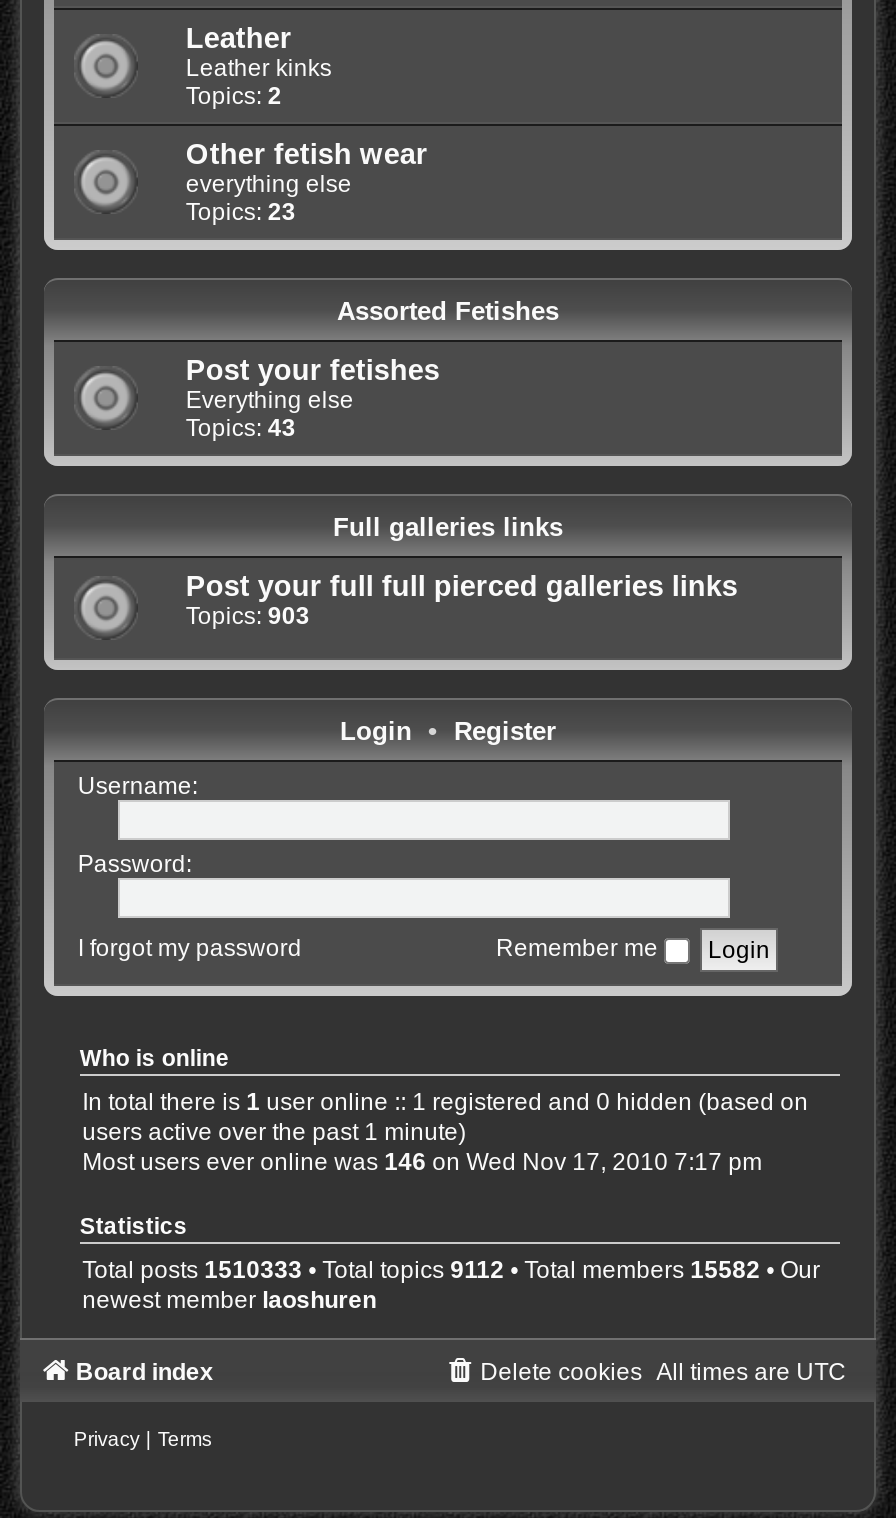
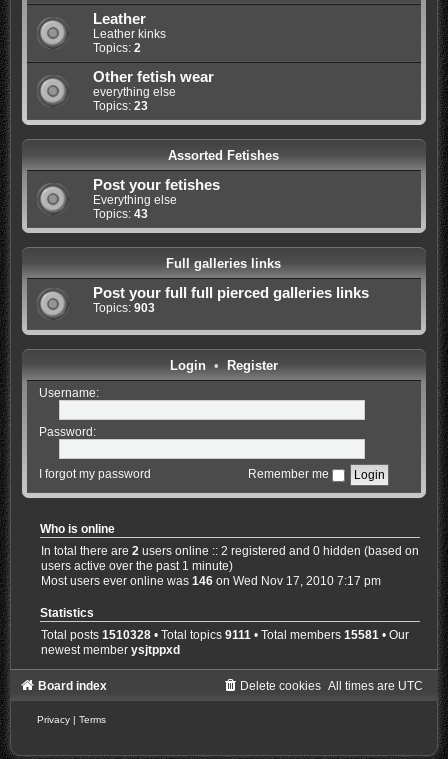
- In total there is 1 user online :: 1 registered and 0 hidden (based on
+ In total there are 2 users online :: 2 registered and 0 hidden (based on

- Total posts 1510333 • Total topics 9112 • Total members 15582 • Our
+ Total posts 1510328 • Total topics 9111 • Total members 15581 • Our

- newest member laoshuren
+ newest member ysjtppxd
